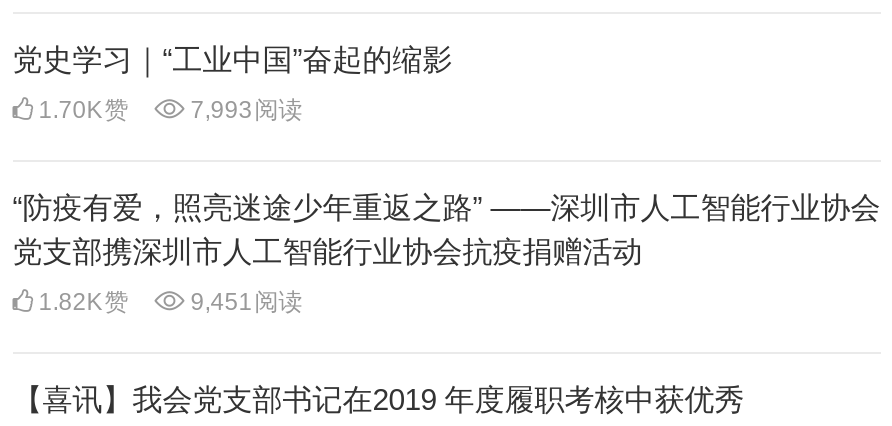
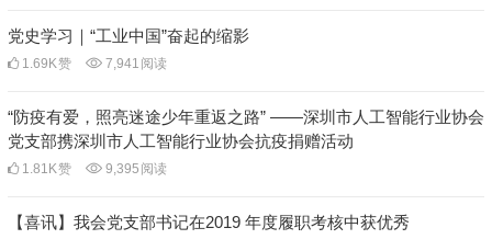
- 1.70K赞
+ 1.69K赞

- 7,993阅读
+ 7,941阅读

- 1.82K赞
+ 1.81K赞

- 9,451阅读
+ 9,395阅读
